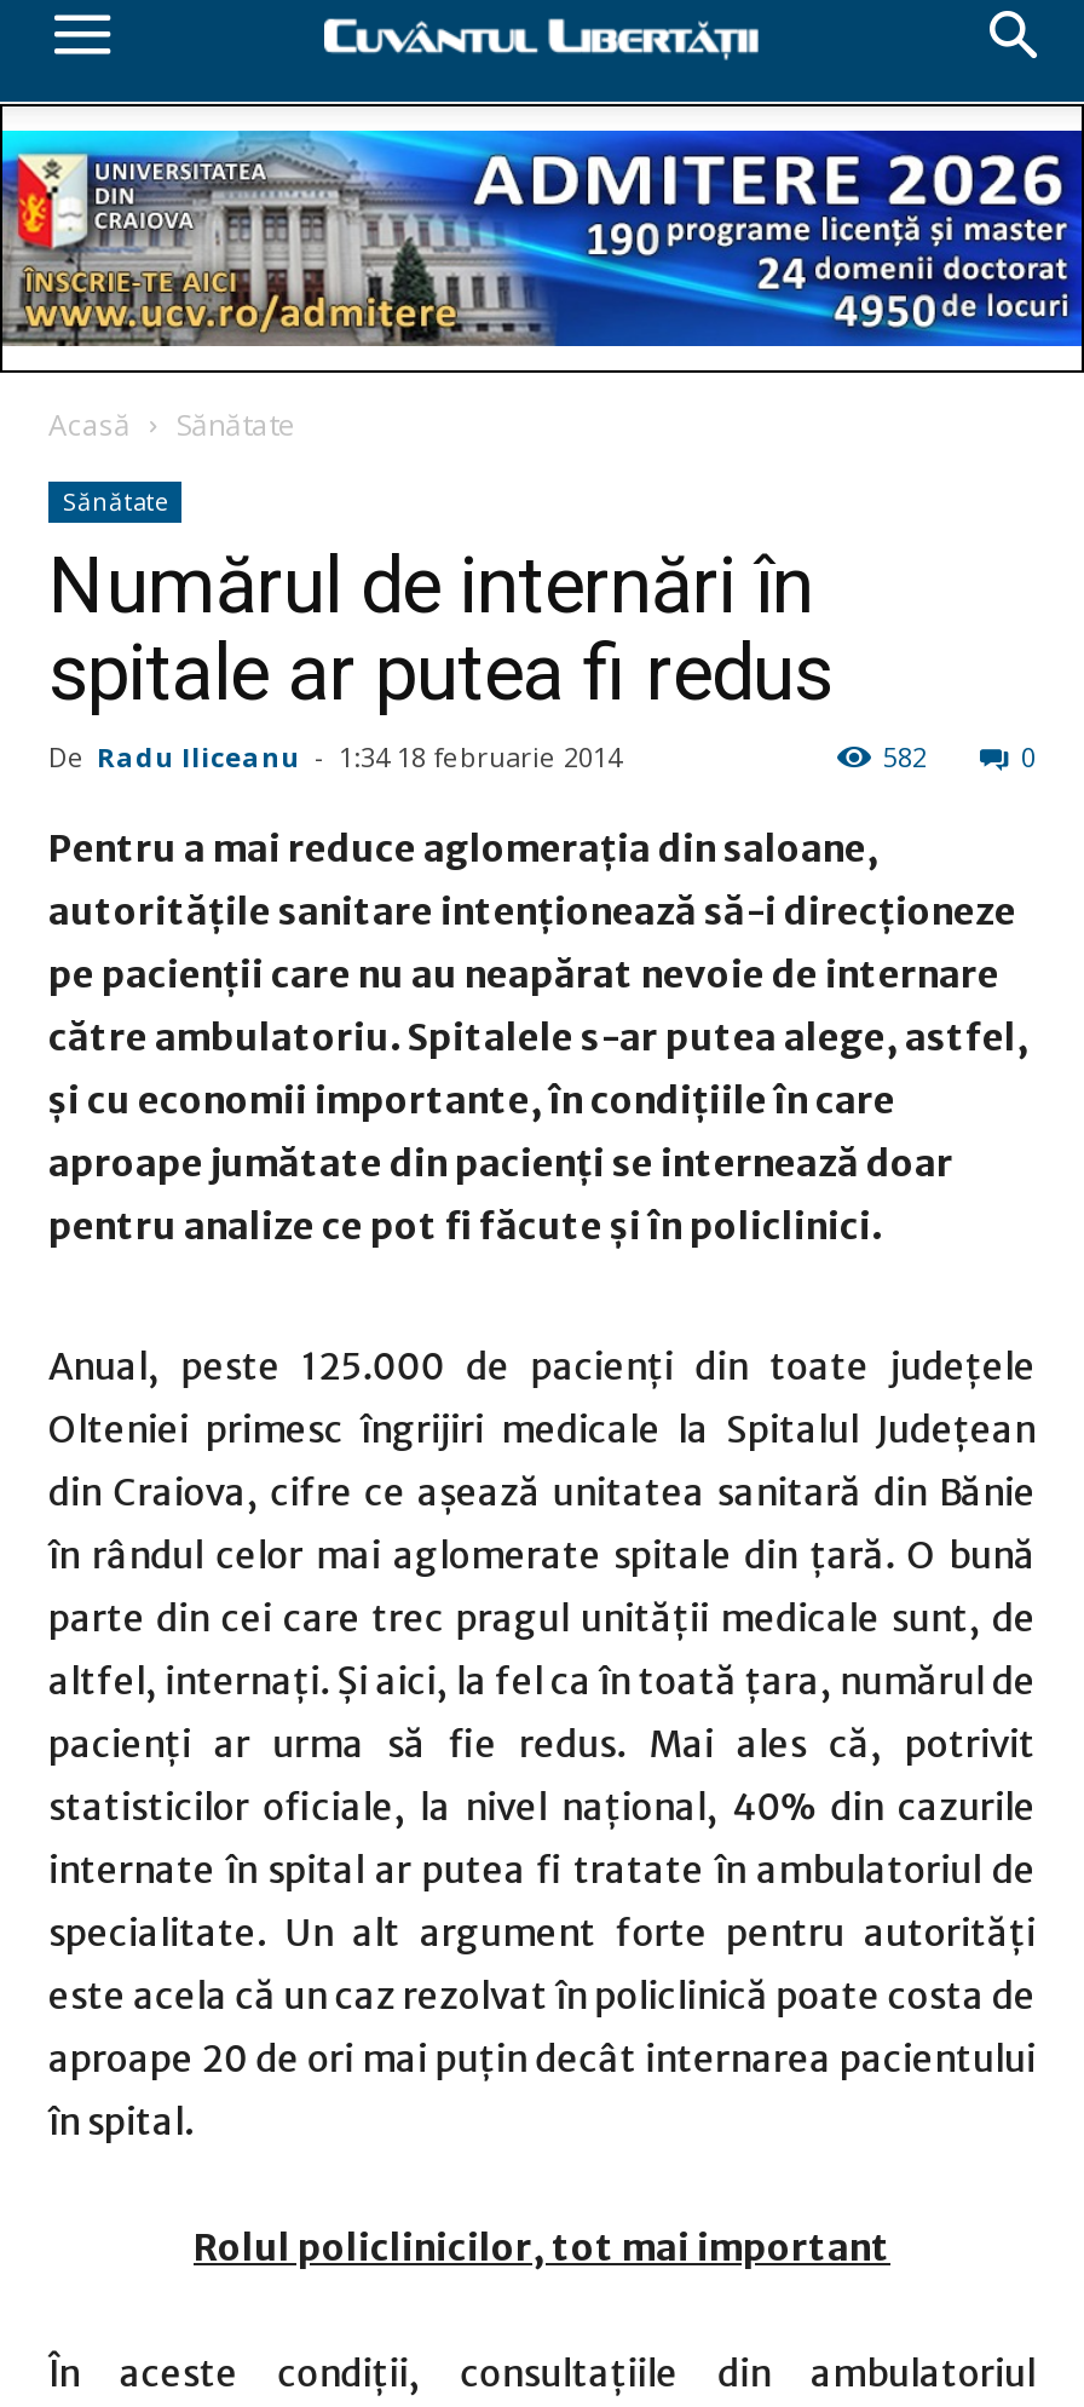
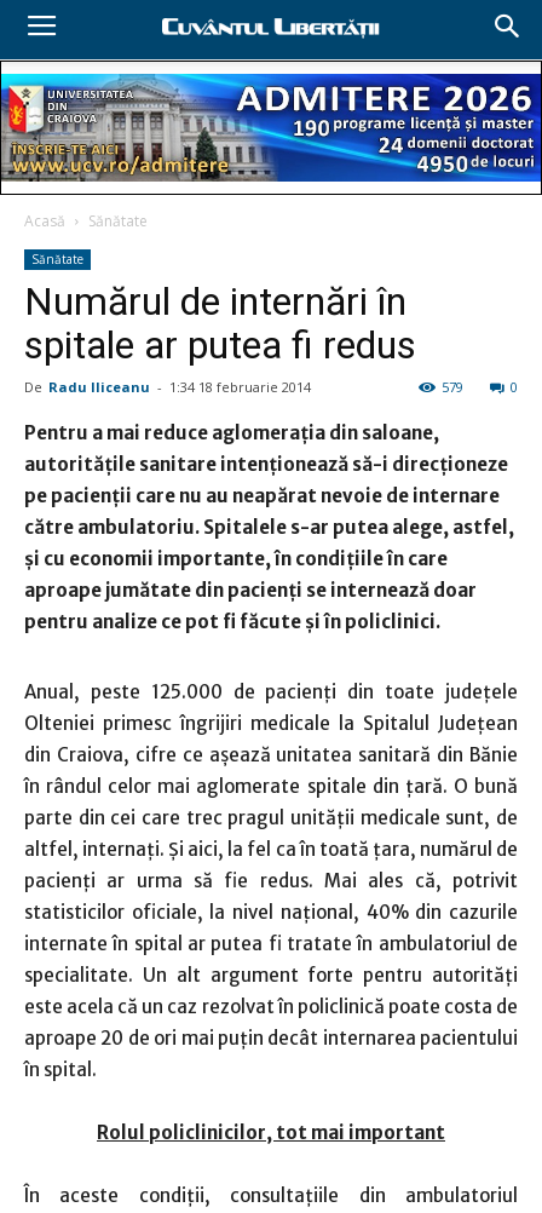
- 582
+ 579
